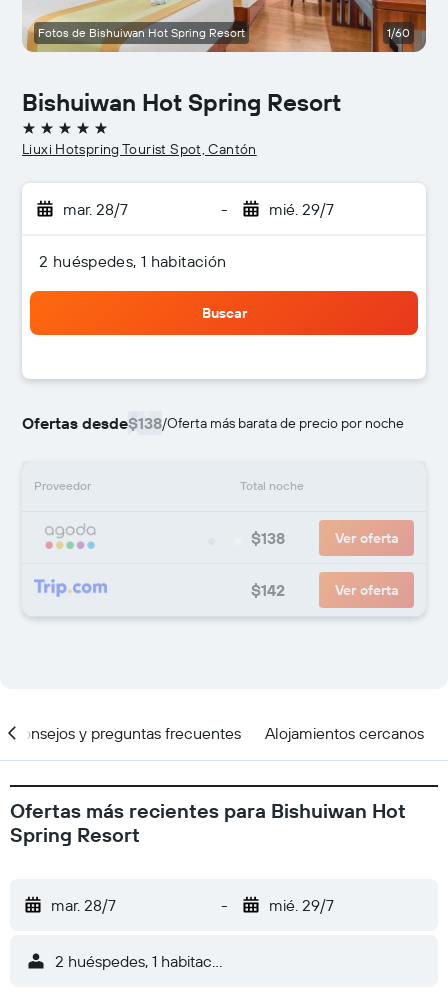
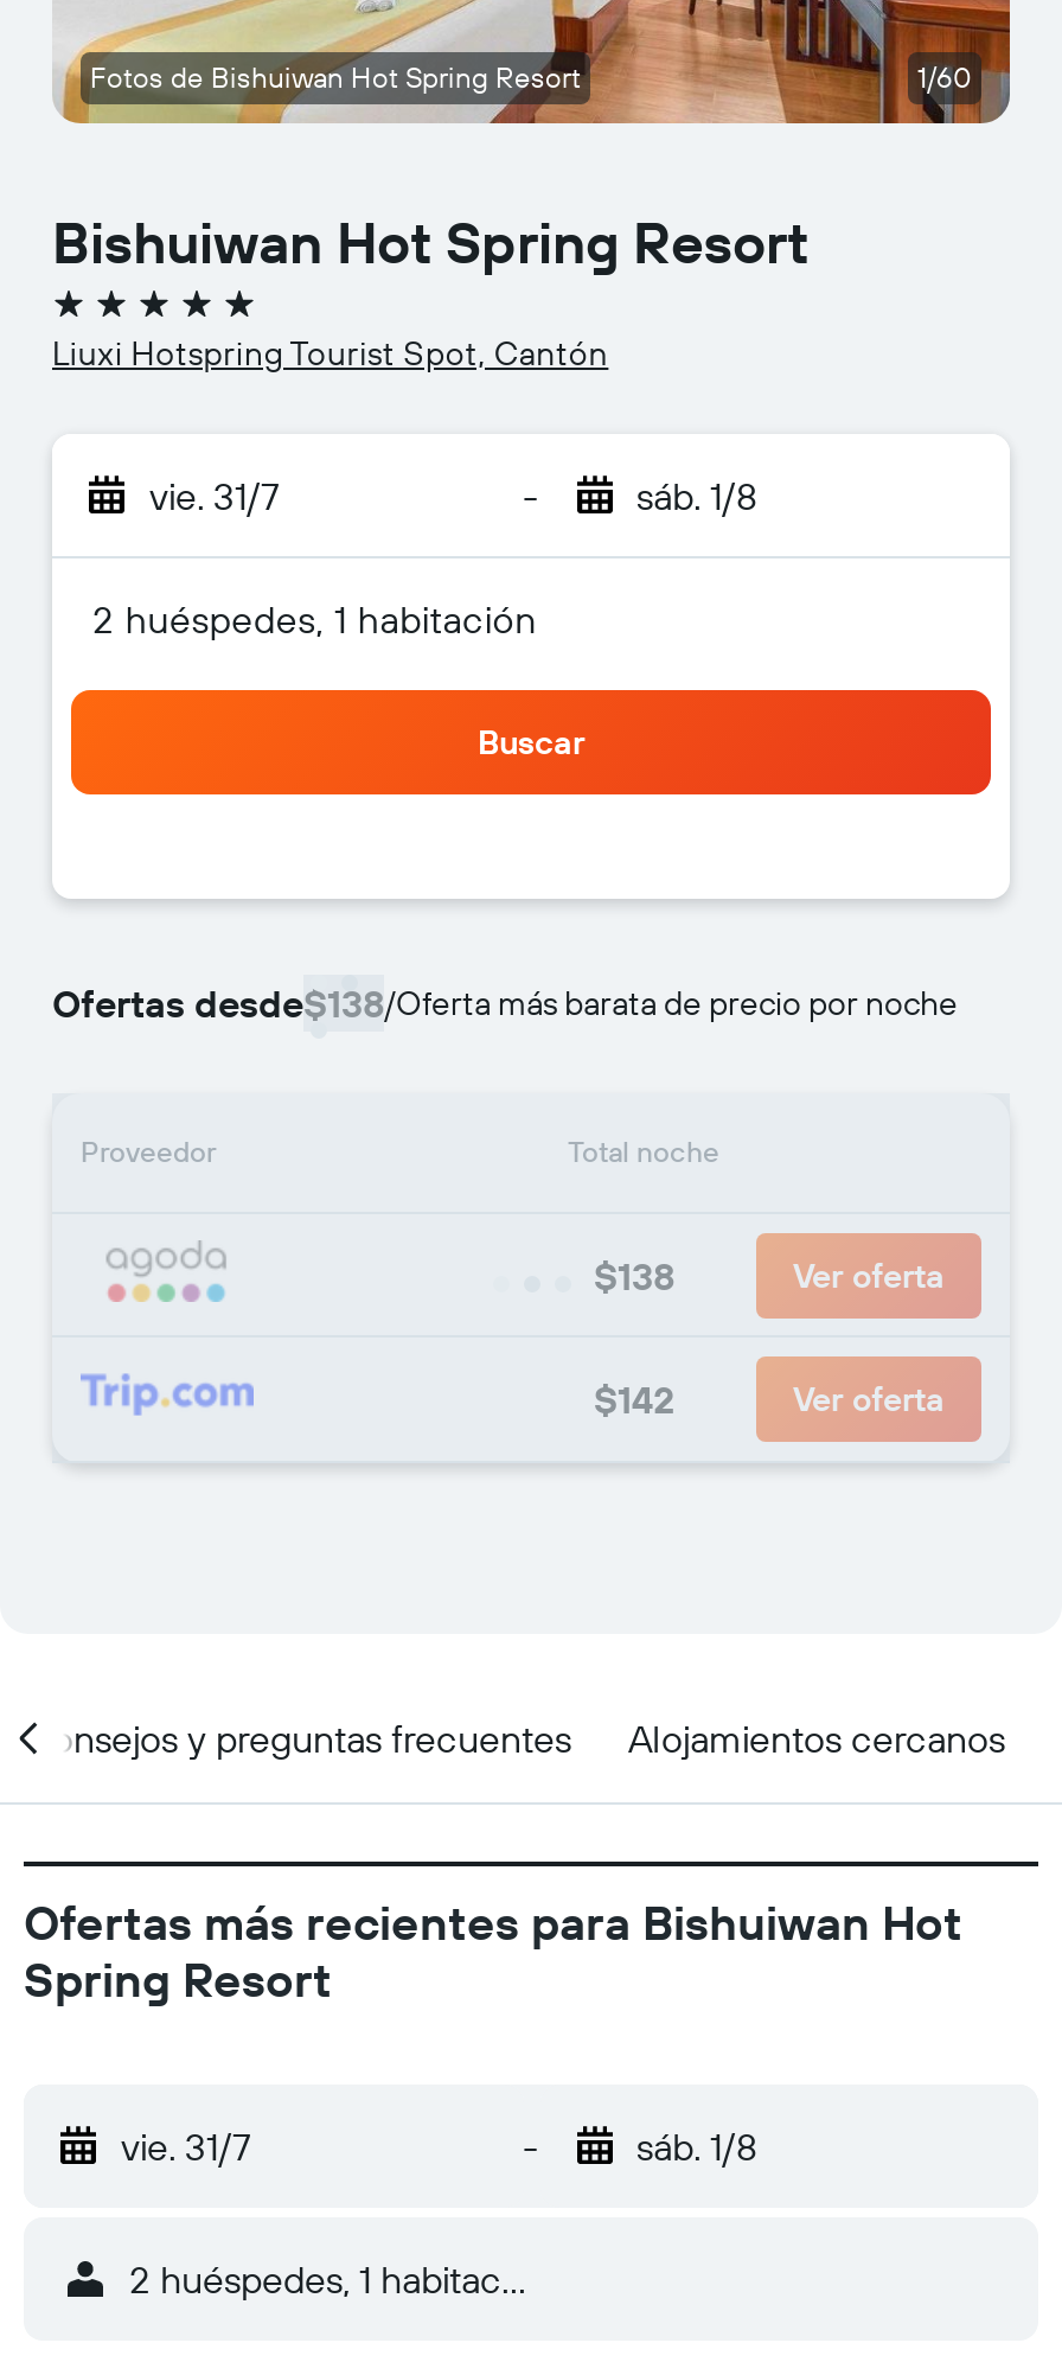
- mar. 28/7
+ vie. 31/7

- mié. 29/7
+ sáb. 1/8

- mar. 28/7
+ vie. 31/7

- mié. 29/7
+ sáb. 1/8
